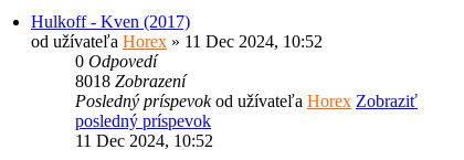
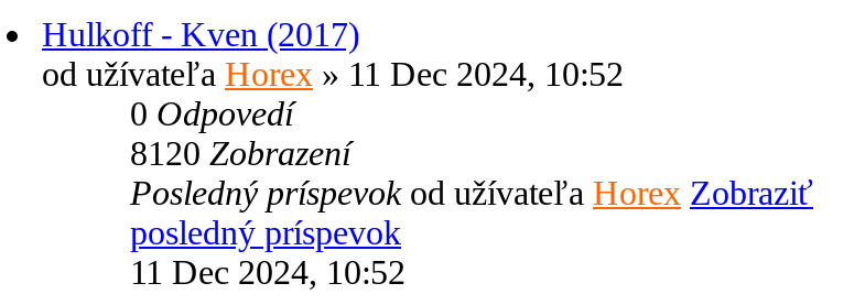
- 8018Zobrazení
+ 8120Zobrazení
